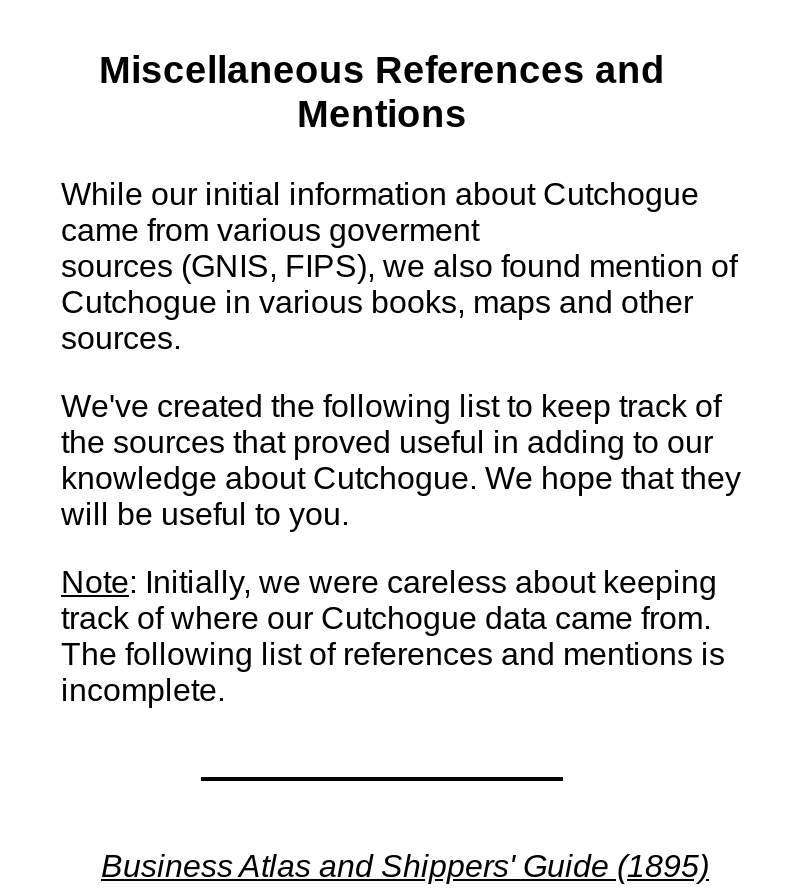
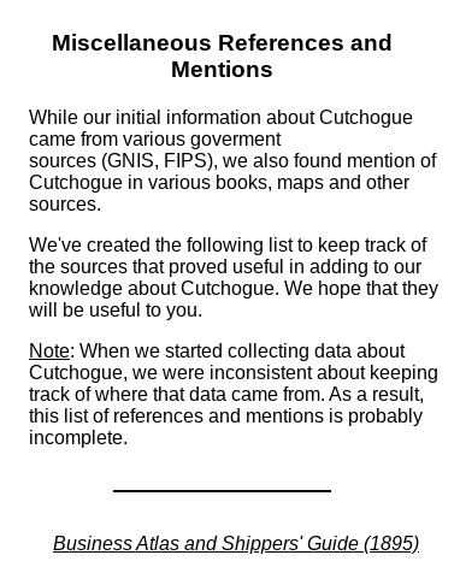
- Note: Initially, we were careless about keeping
- track of where our Cutchogue data came from.
- The following list of references and mentions is
+ Note: When we started collecting data about
+ Cutchogue, we were inconsistent about keeping
+ track of where that data came from. As a result,
+ this list of references and mentions is probably
